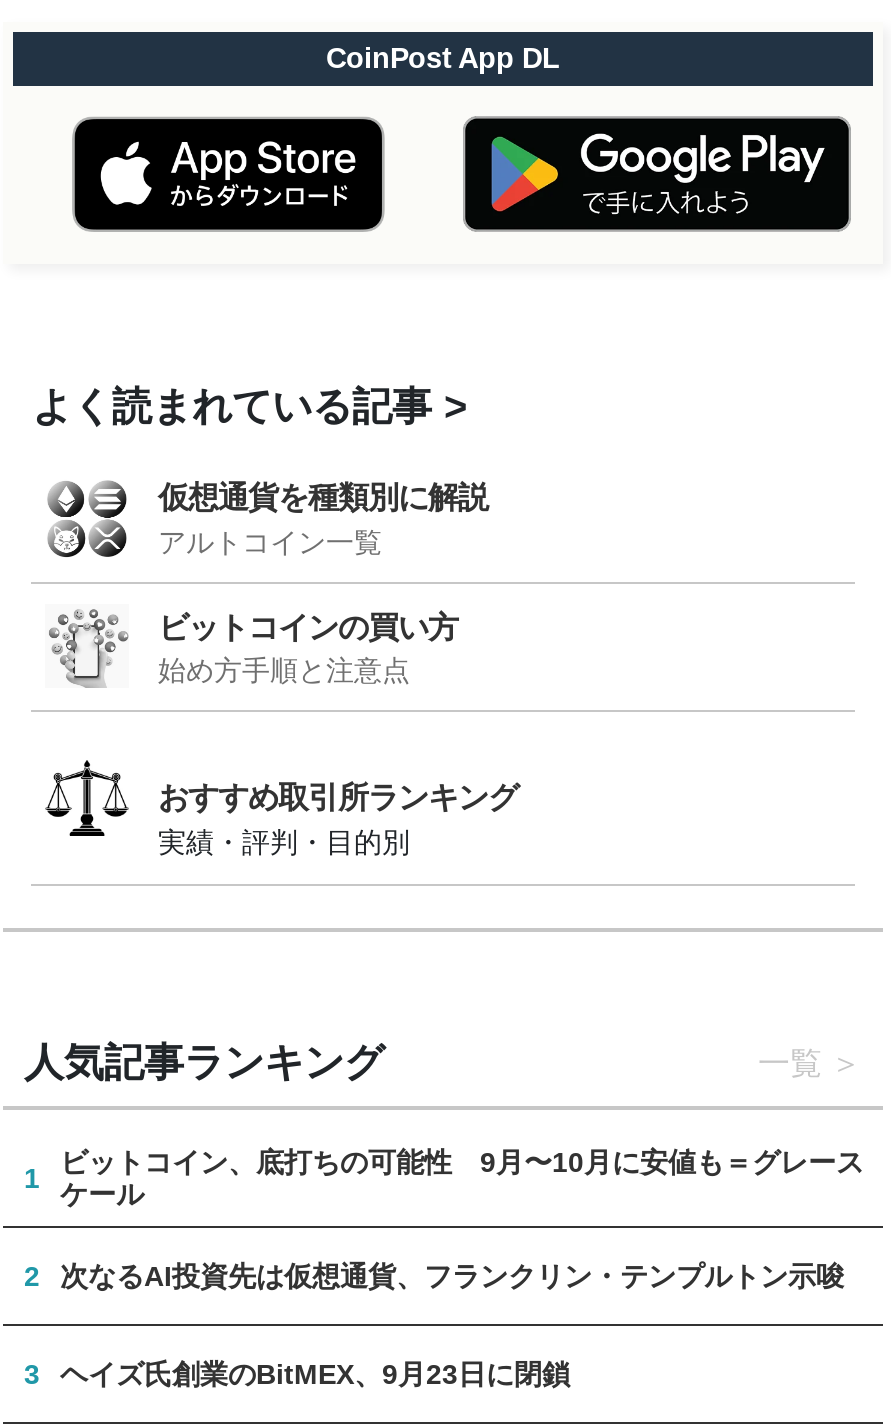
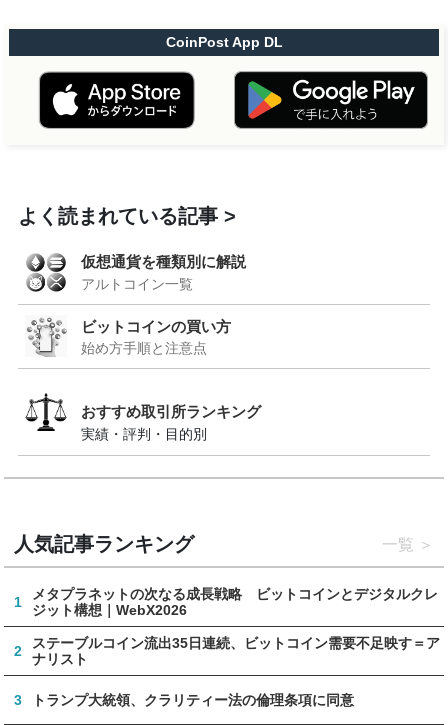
- ビットコイン、底打ちの可能性 9月〜10月に安値も＝グレース
- ケール
+ メタプラネットの次なる成長戦略 ビットコインとデジタルクレ
+ ジット構想｜WebX2026

- 次なるAI投資先は仮想通貨、フランクリン・テンプルトン示唆
+ ステーブルコイン流出35日連続、ビットコイン需要不足映す＝ア
+ ナリスト

- ヘイズ氏創業のBitMEX、9月23日に閉鎖
+ トランプ大統領、クラリティー法の倫理条項に同意
